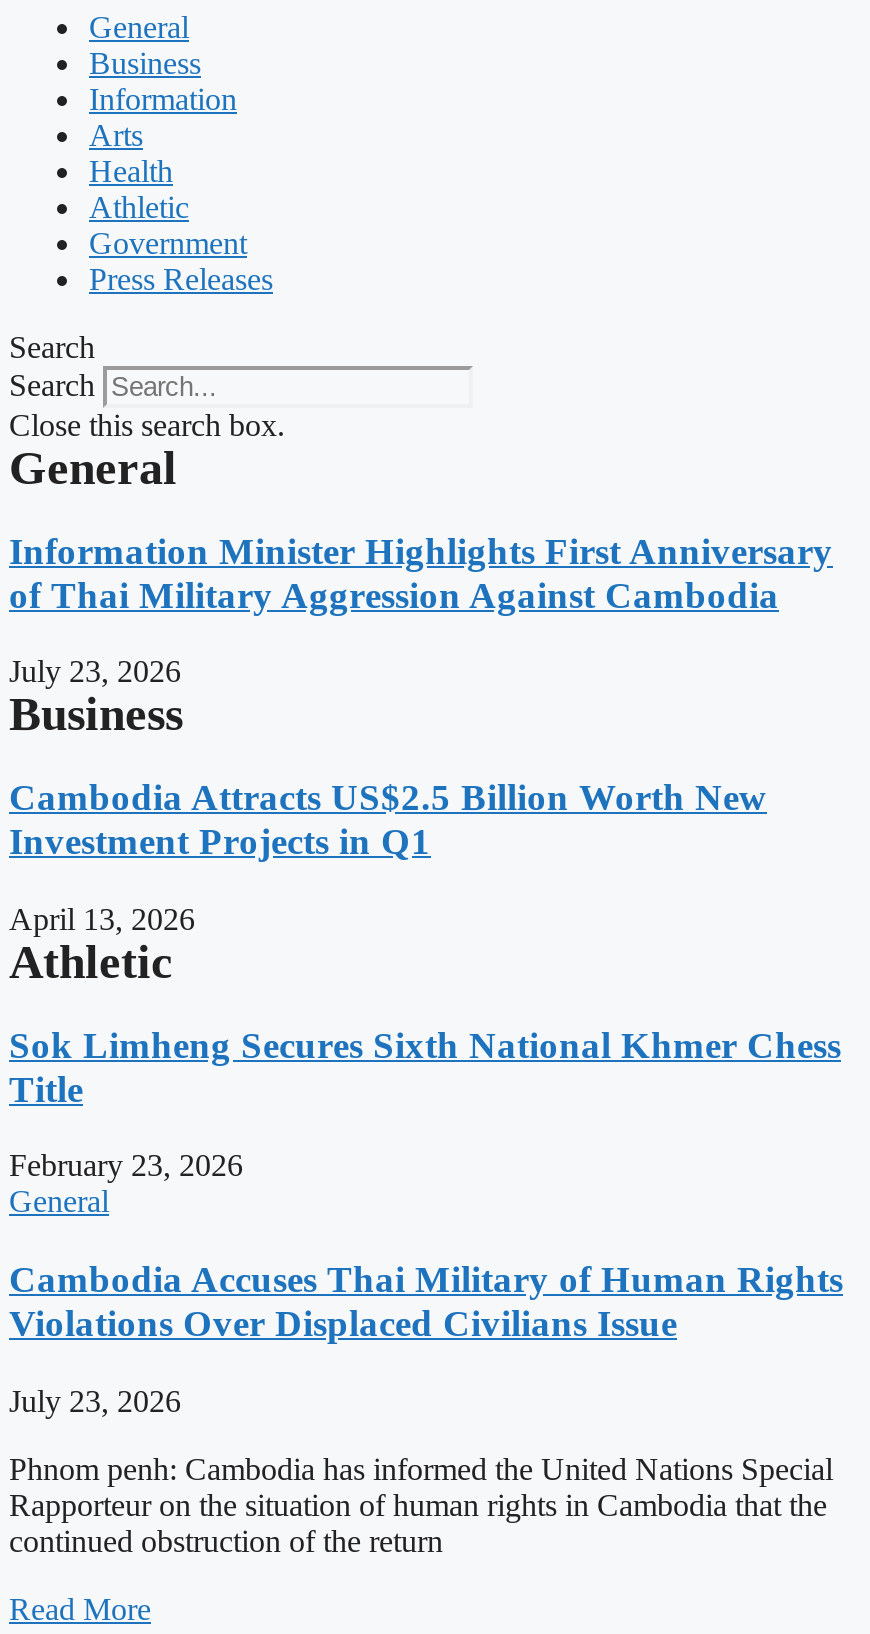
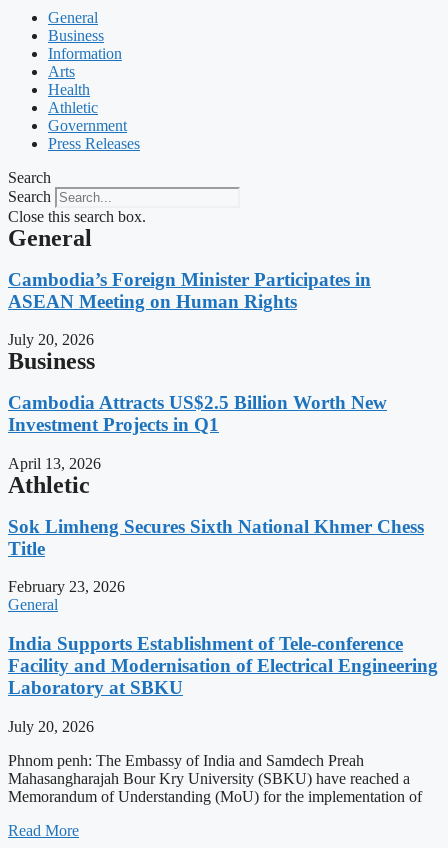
- Information Minister Highlights First Anniversary
- of Thai Military Aggression Against Cambodia
+ Cambodia’s Foreign Minister Participates in
+ ASEAN Meeting on Human Rights

- July 23, 2026
+ July 20, 2026

- Cambodia Accuses Thai Military of Human Rights
- Violations Over Displaced Civilians Issue
+ India Supports Establishment of Tele-conference
+ Facility and Modernisation of Electrical Engineering
+ Laboratory at SBKU

- July 23, 2026
+ July 20, 2026

- Phnom penh: Cambodia has informed the United Nations Special
- Rapporteur on the situation of human rights in Cambodia that the
- continued obstruction of the return
+ Phnom penh: The Embassy of India and Samdech Preah
+ Mahasangharajah Bour Kry University (SBKU) have reached a
+ Memorandum of Understanding (MoU) for the implementation of
